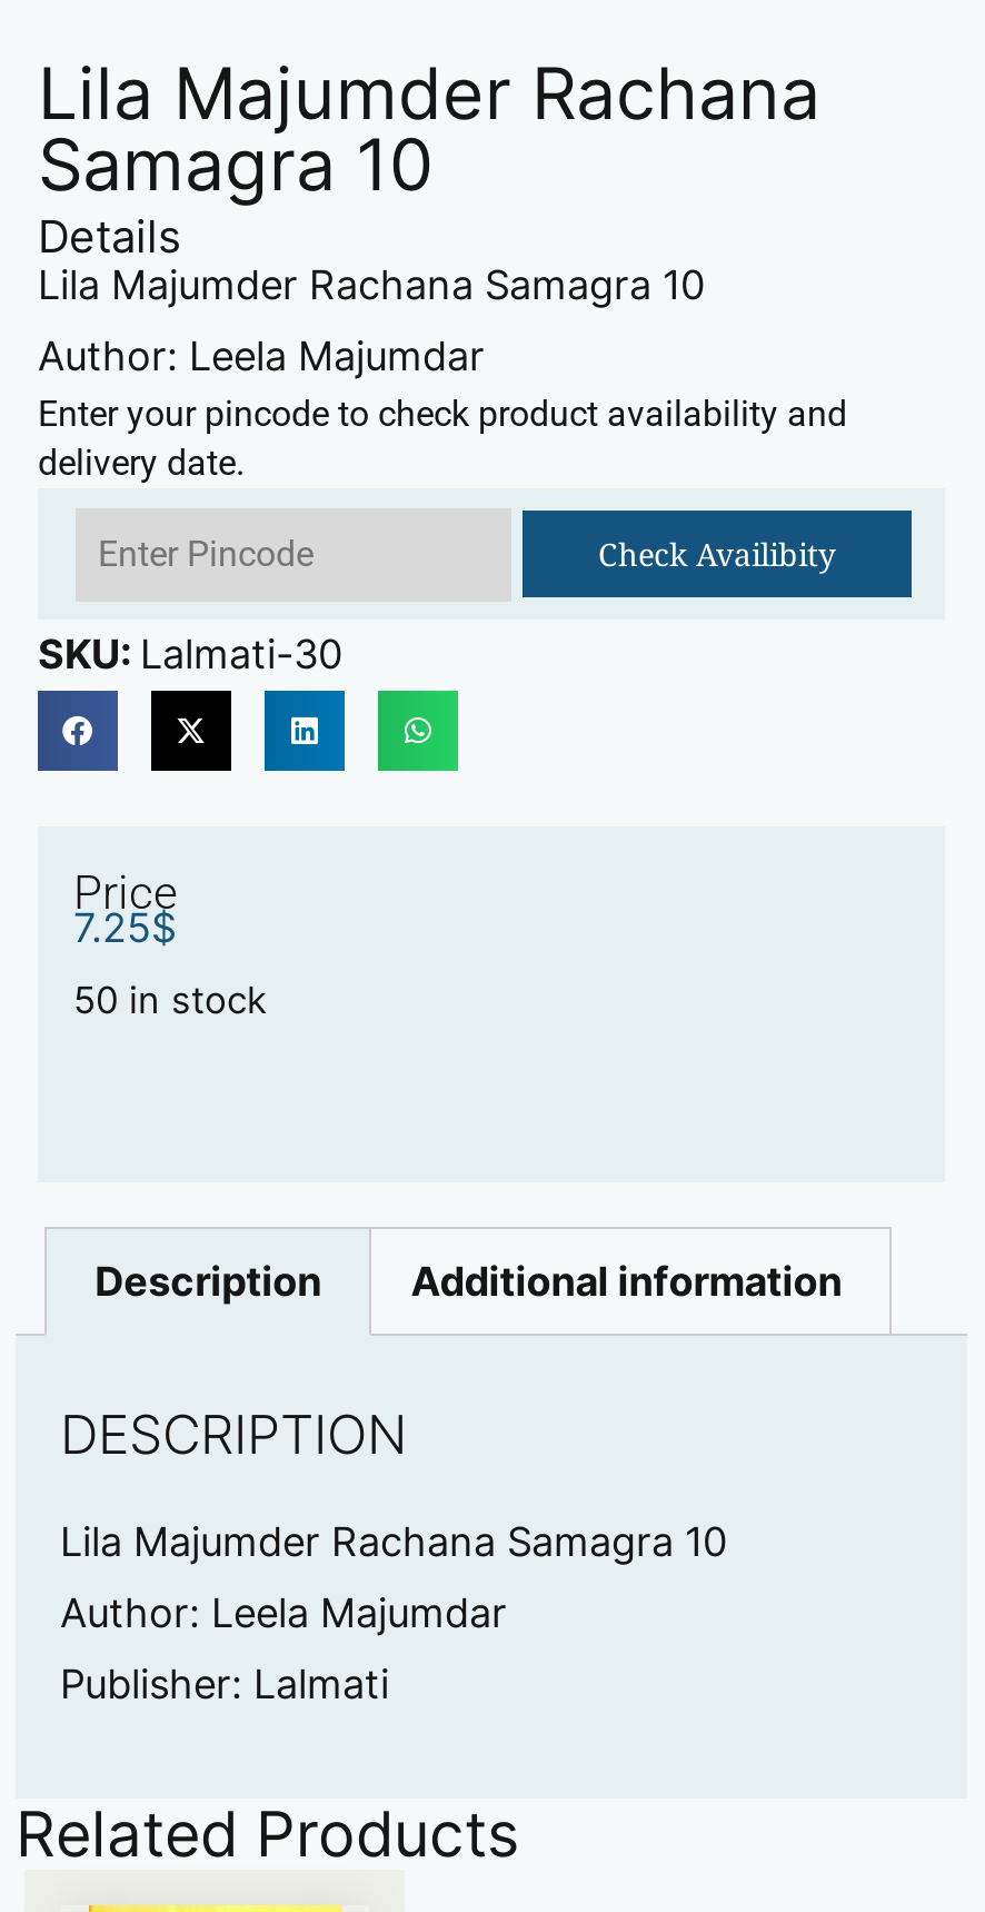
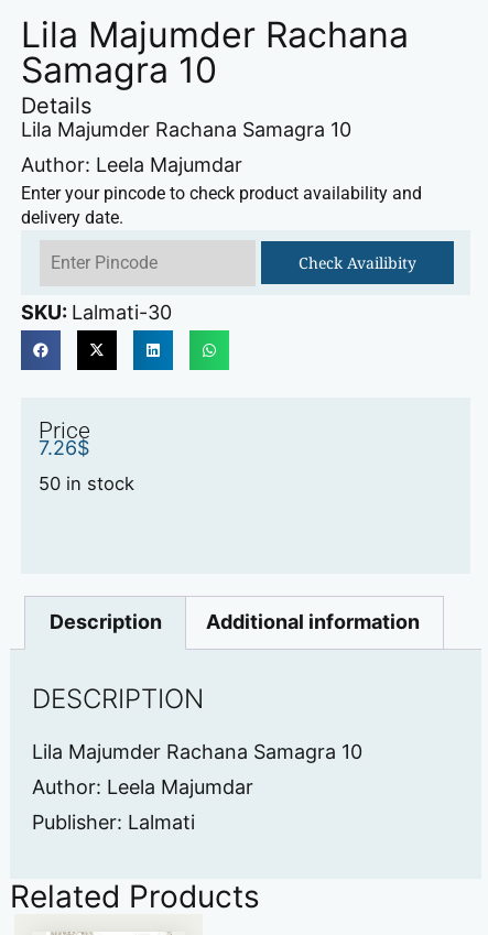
- 7.25$
+ 7.26$
